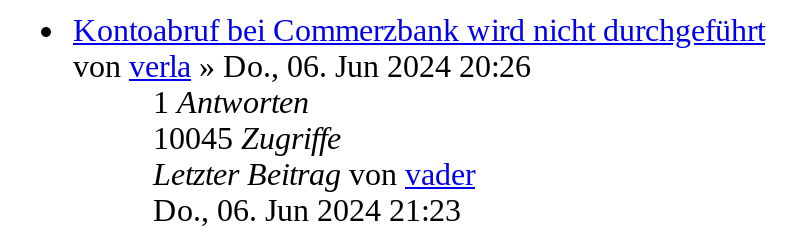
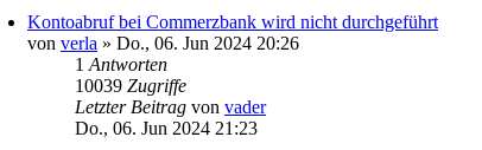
- 10045 Zugriffe
+ 10039 Zugriffe
